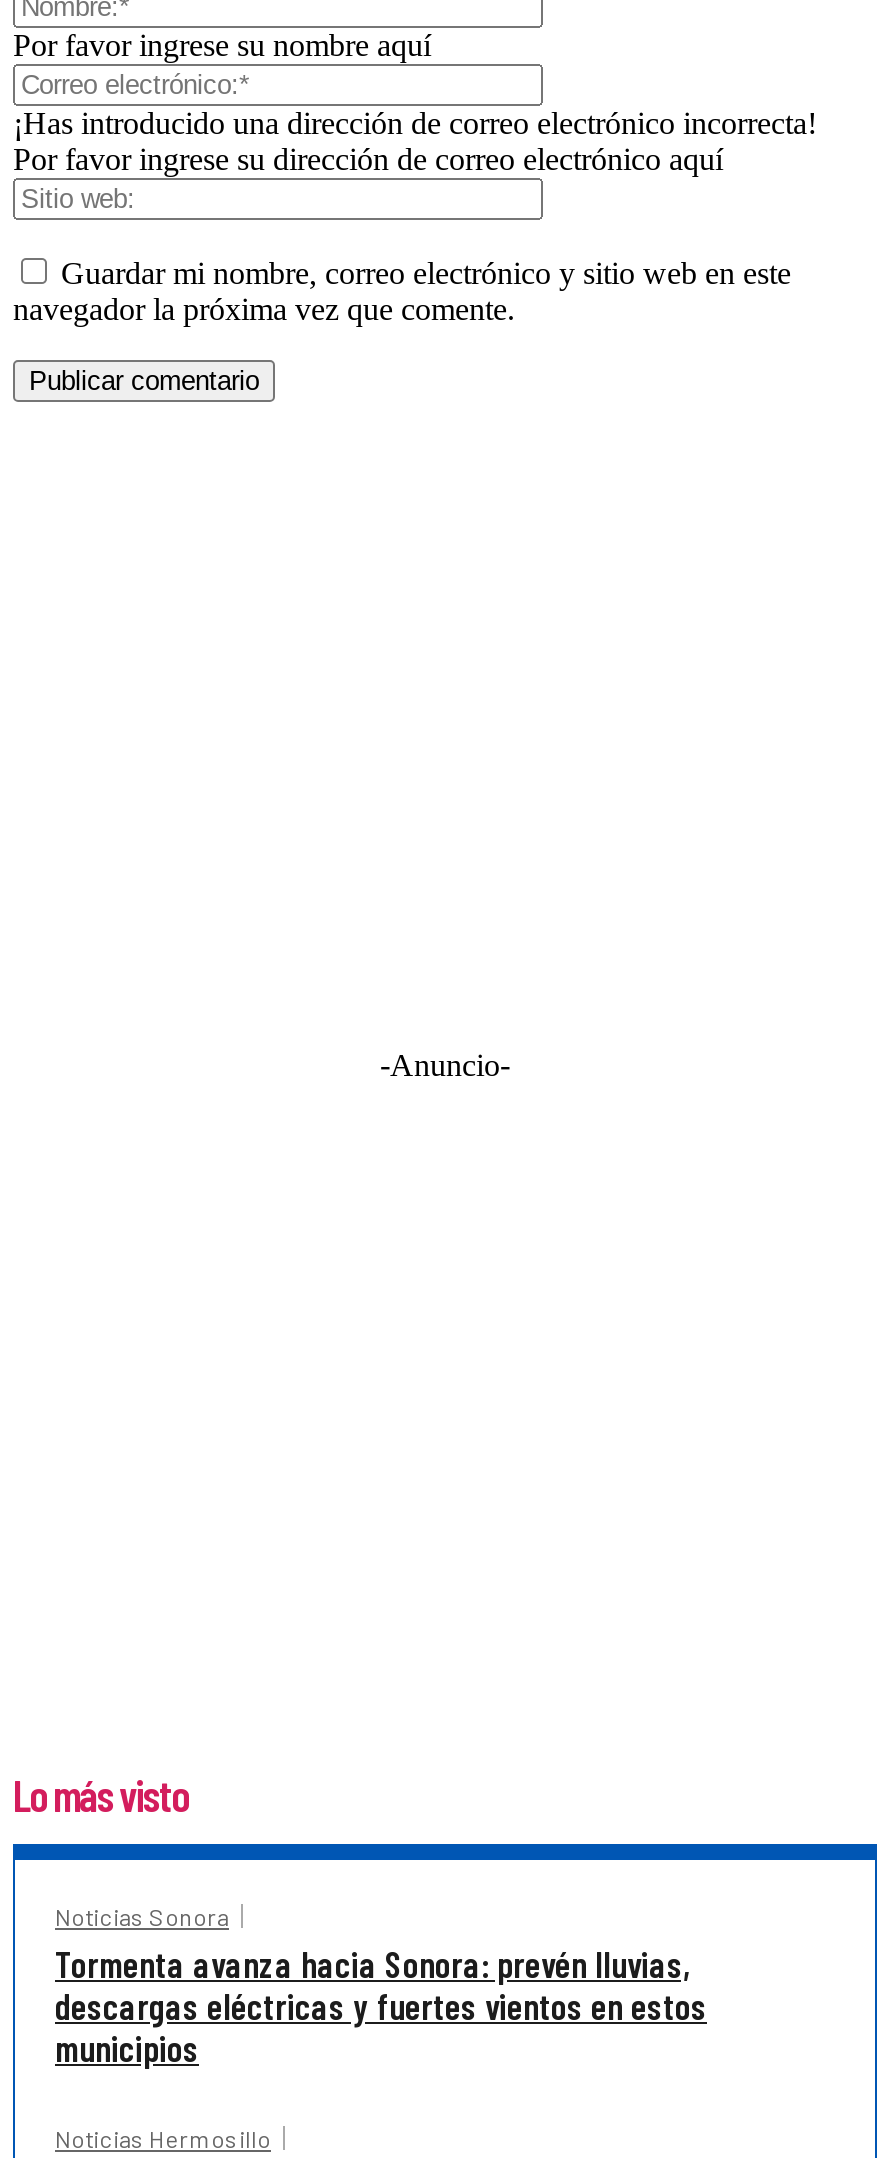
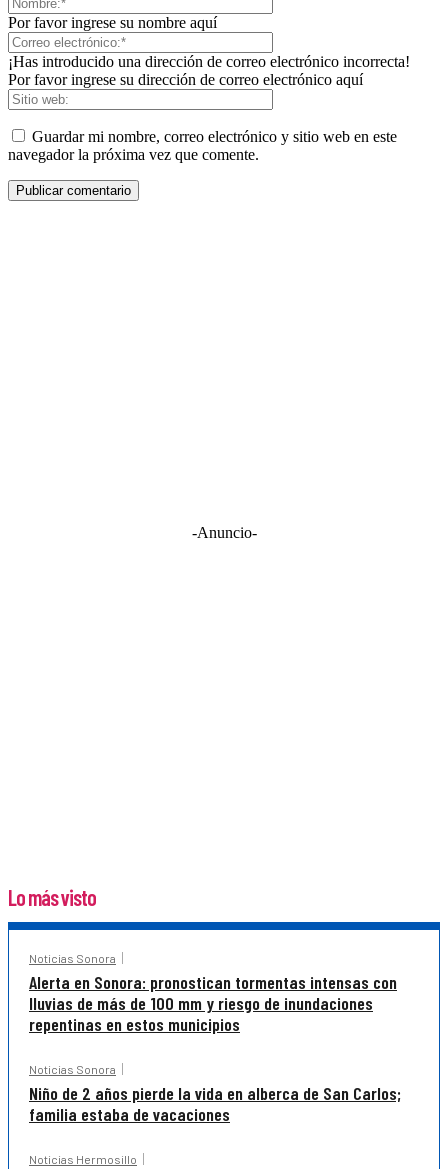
- Tormenta avanza hacia Sonora: prevén lluvias,
- descargas eléctricas y fuertes vientos en estos
- municipios
+ Alerta en Sonora: pronostican tormentas intensas con
+ lluvias de más de 100 mm y riesgo de inundaciones
+ repentinas en estos municipios
+ Noticias Sonora
+ Niño de 2 años pierde la vida en alberca de San Carlos;
+ familia estaba de vacaciones
